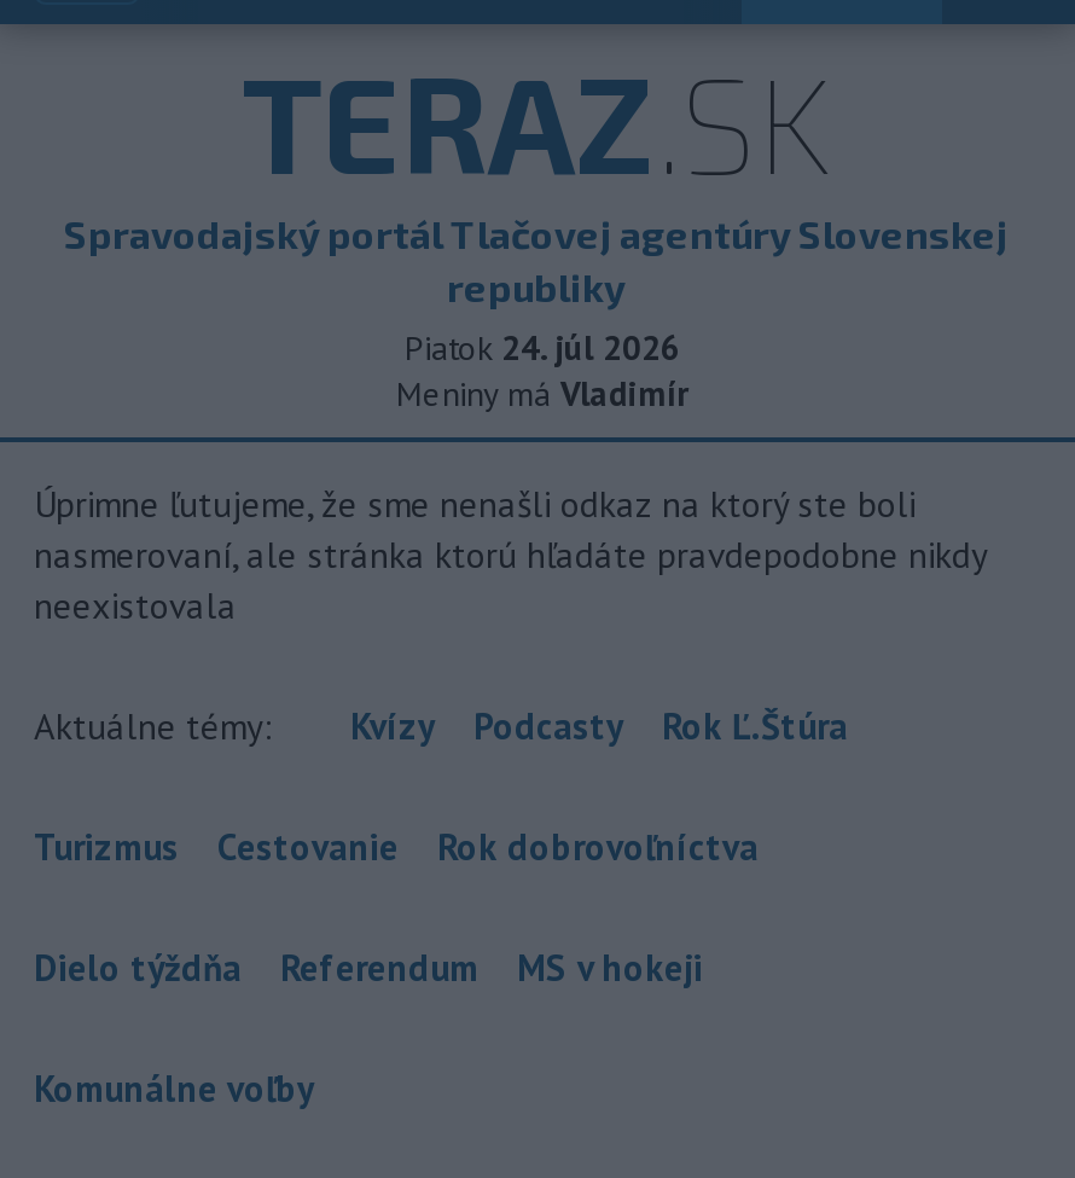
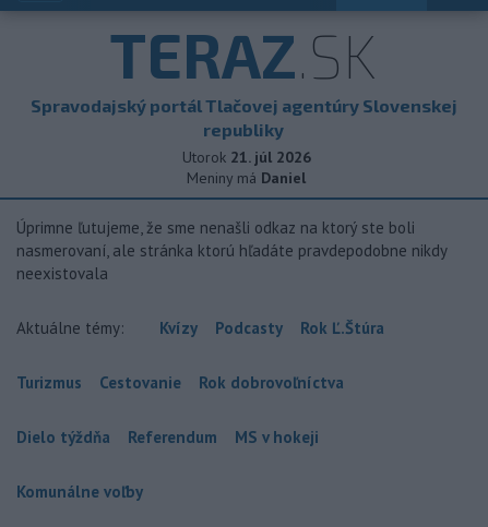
- Piatok 24. júl 2026
+ Utorok 21. júl 2026

- Meniny má Vladimír
+ Meniny má Daniel
